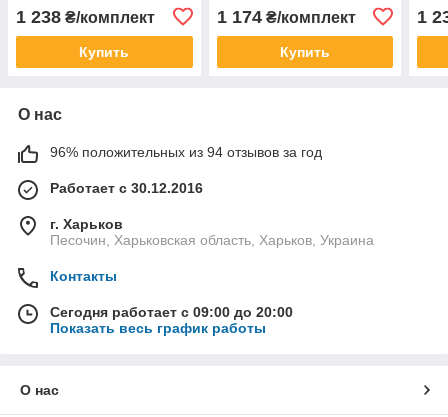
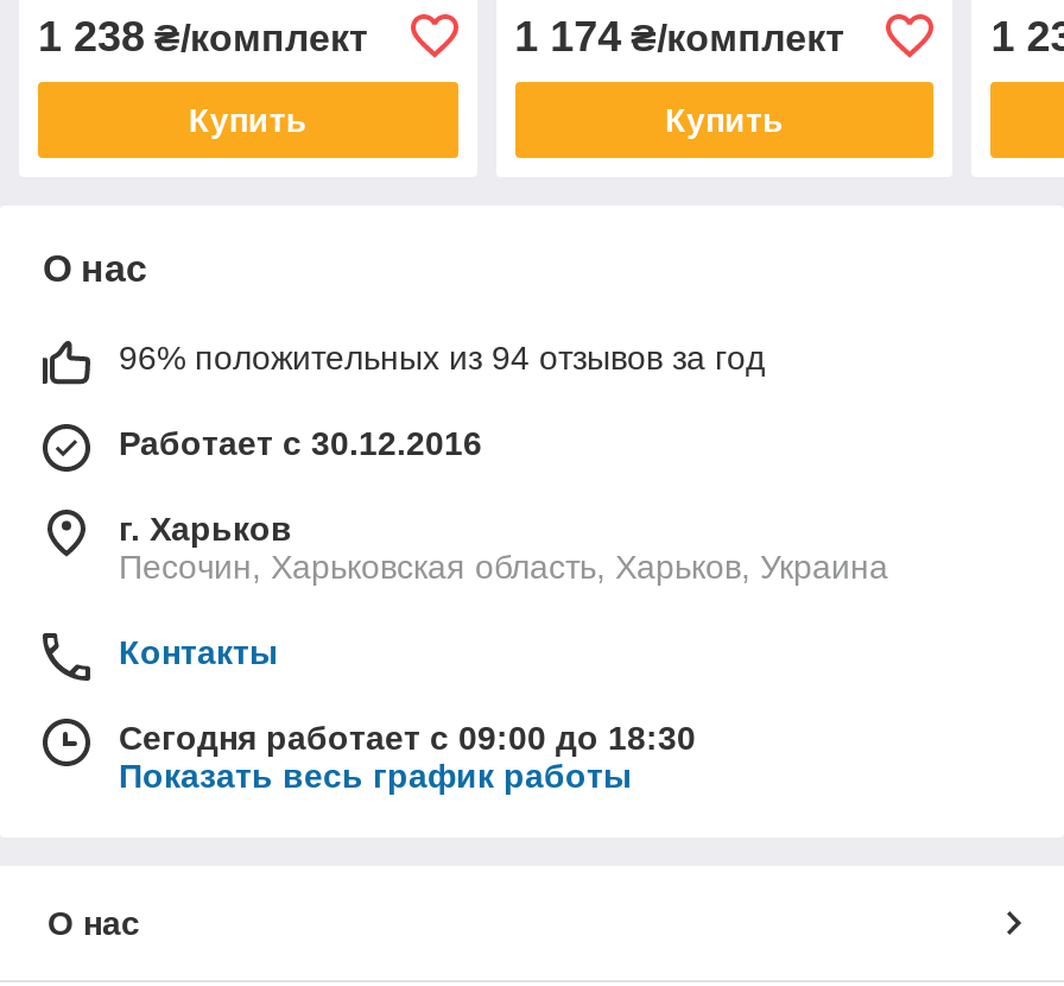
- Сегодня работает с 09:00 до 20:00
+ Сегодня работает с 09:00 до 18:30
